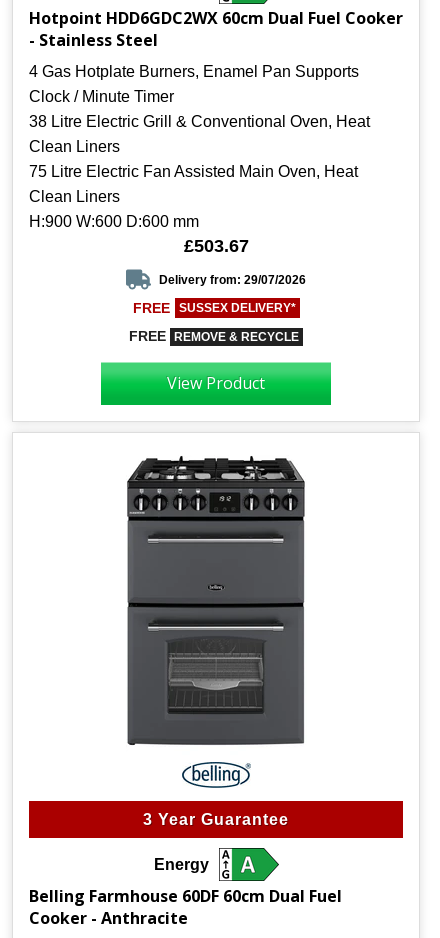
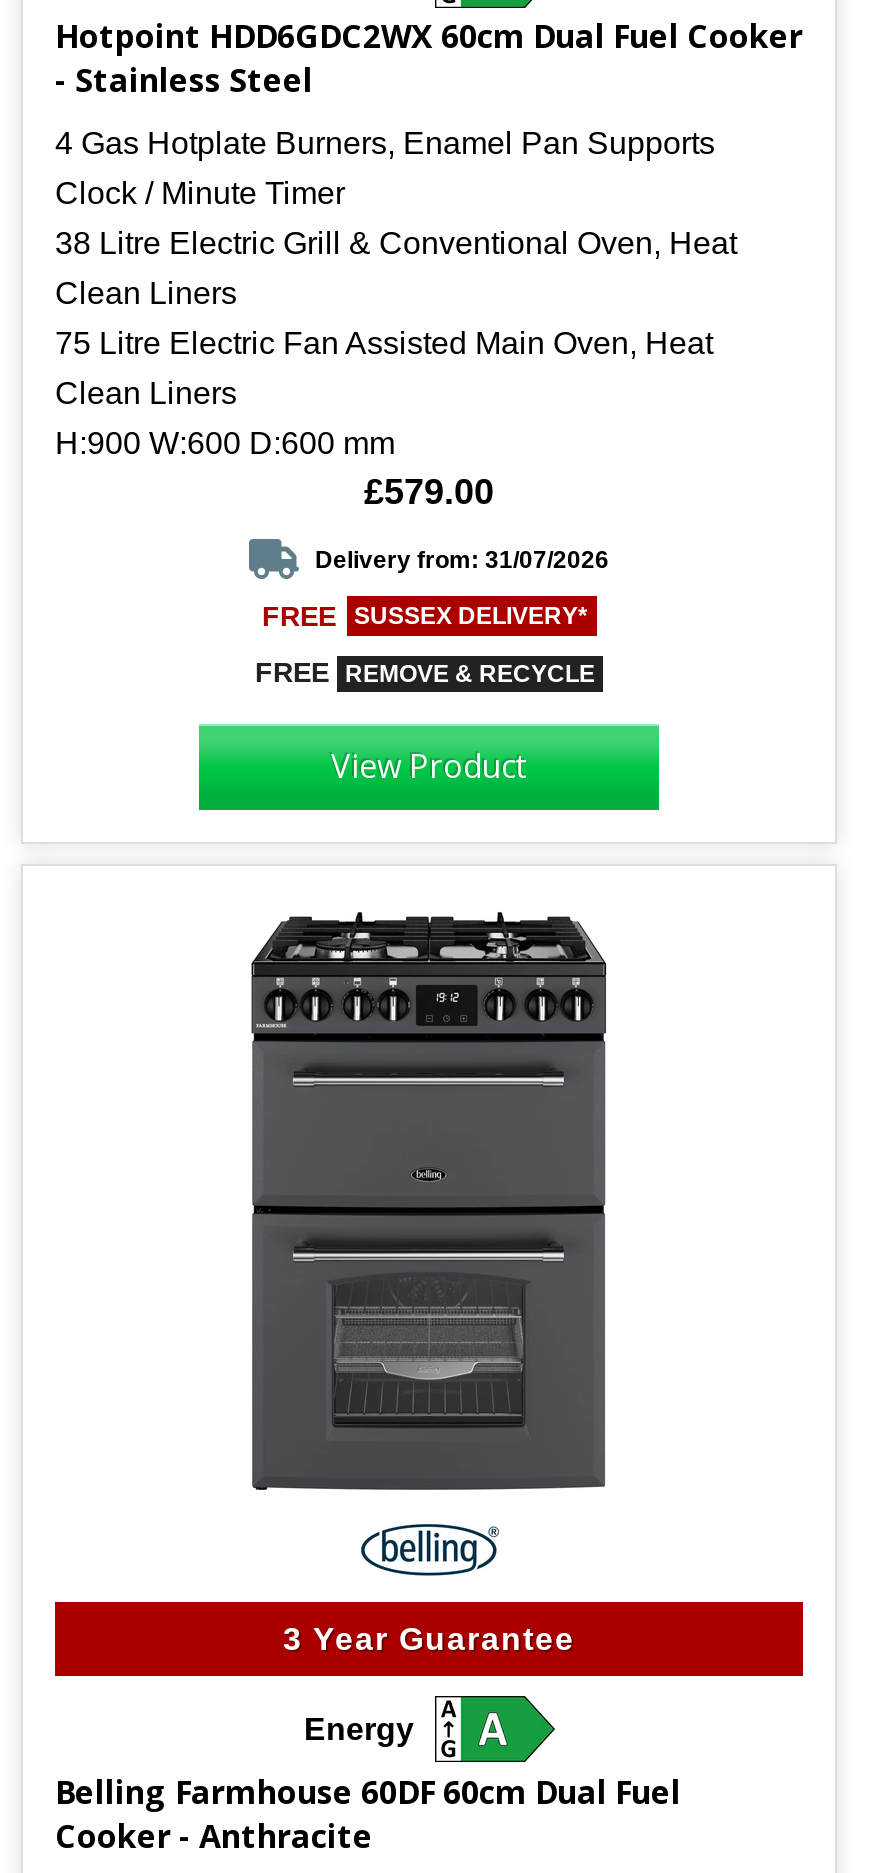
- £503.67
+ £579.00

- Delivery from: 29/07/2026
+ Delivery from: 31/07/2026
